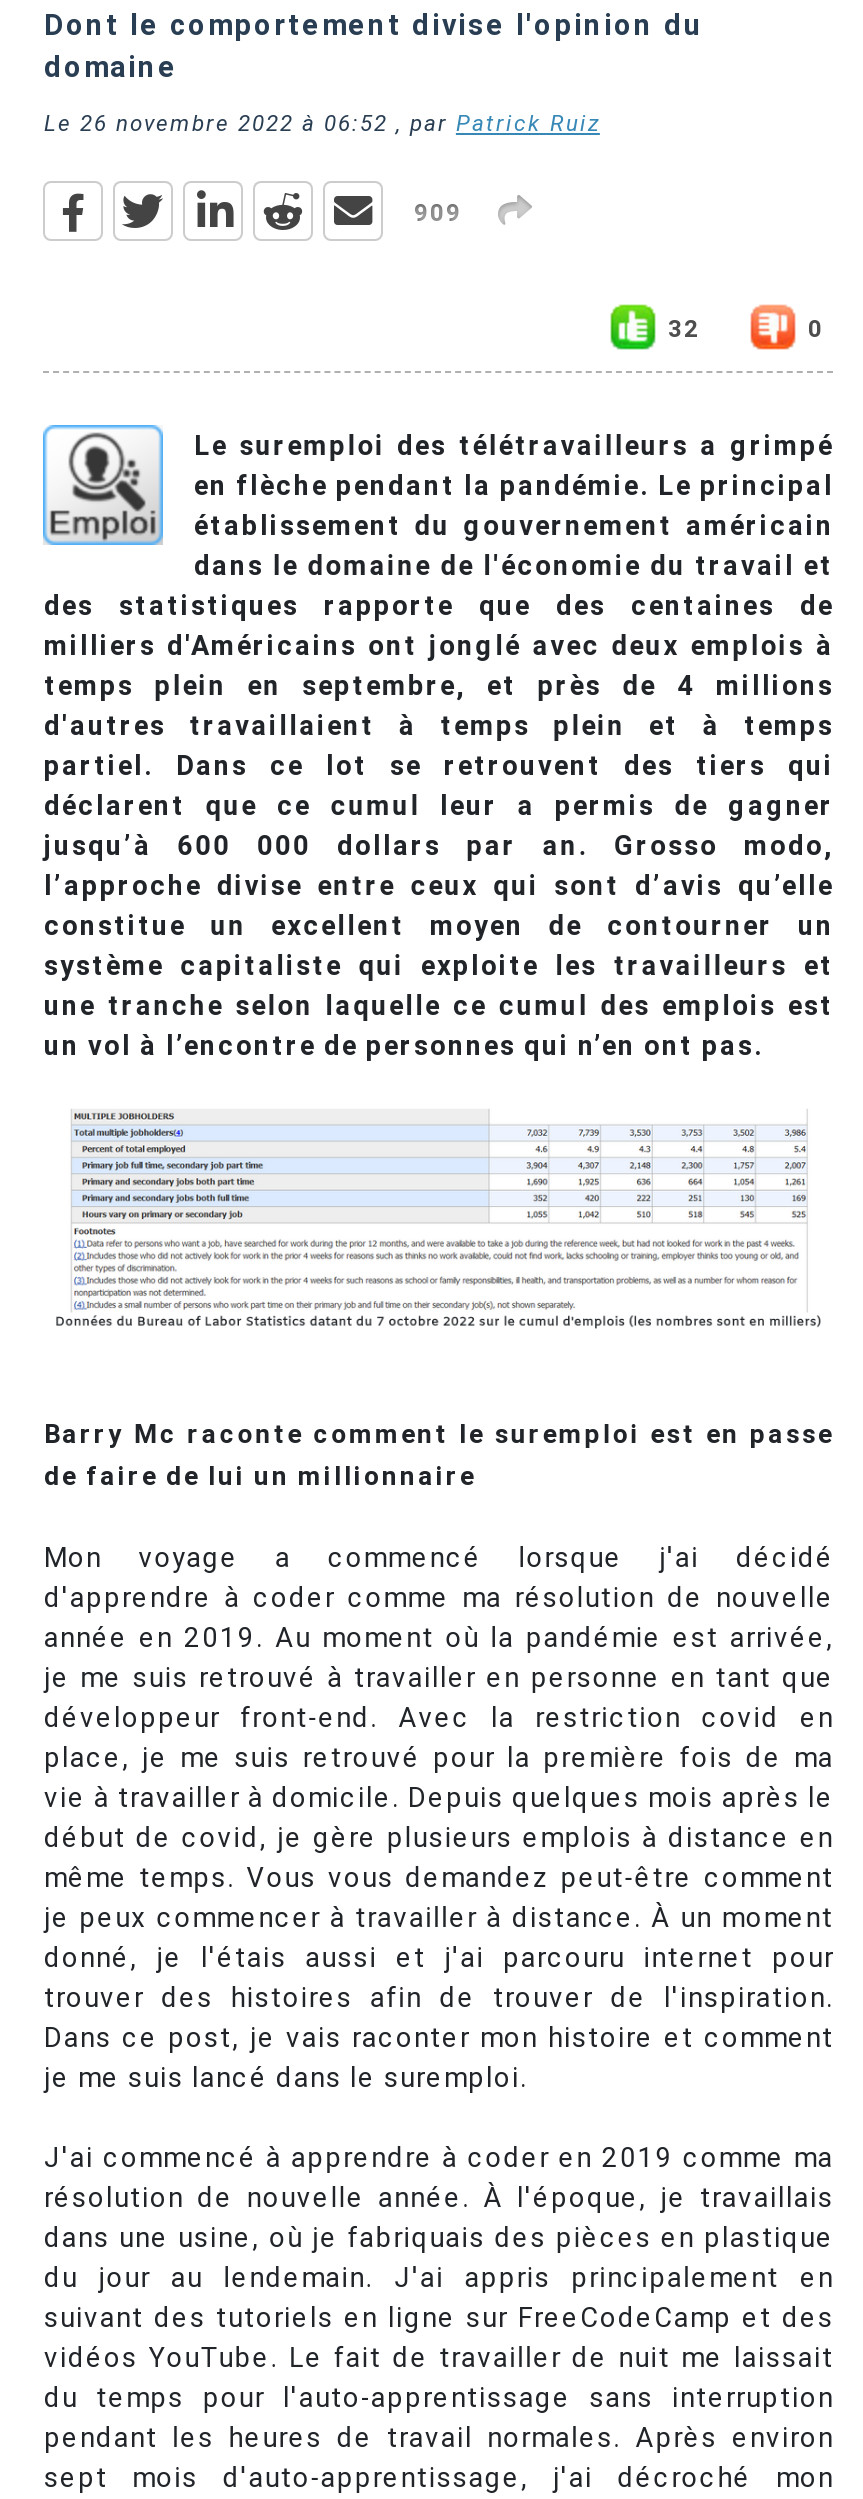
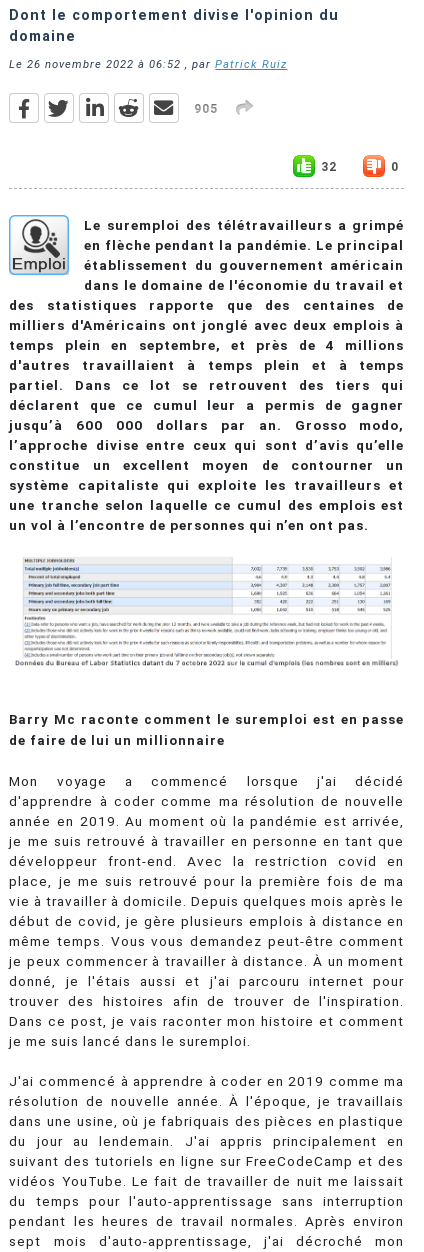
- 909
+ 905
